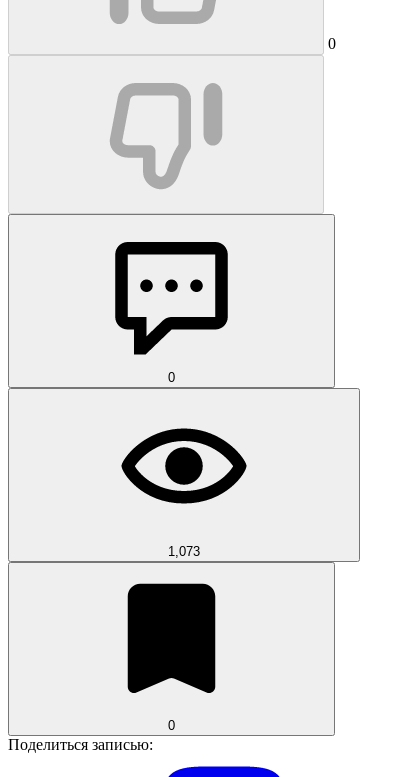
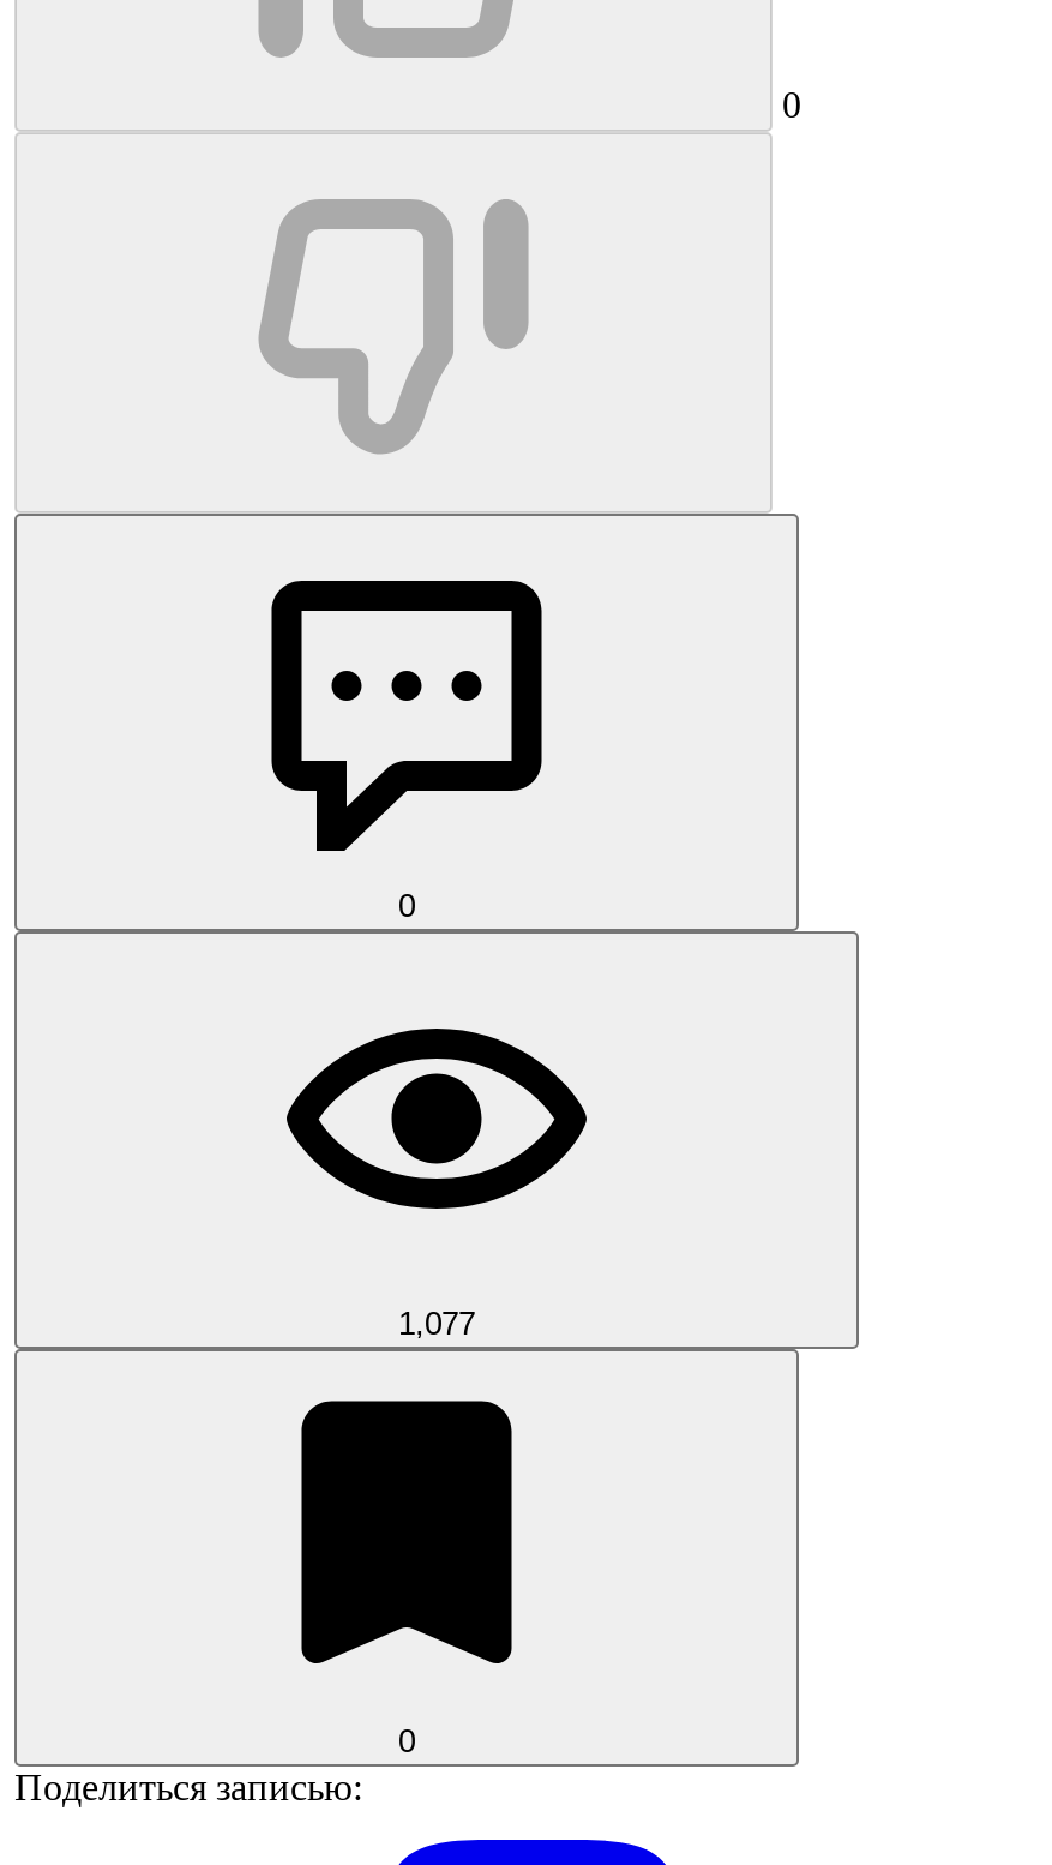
- 1,073
+ 1,077
